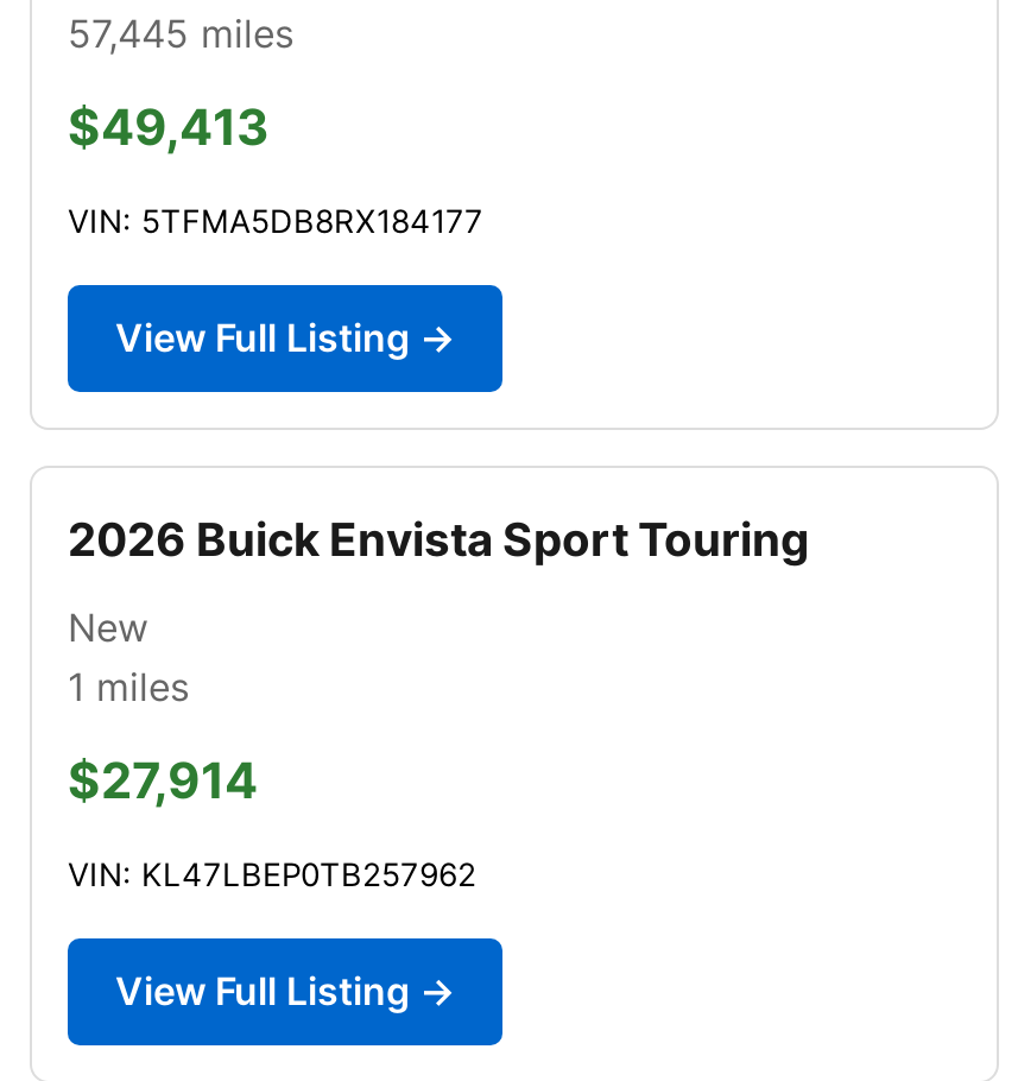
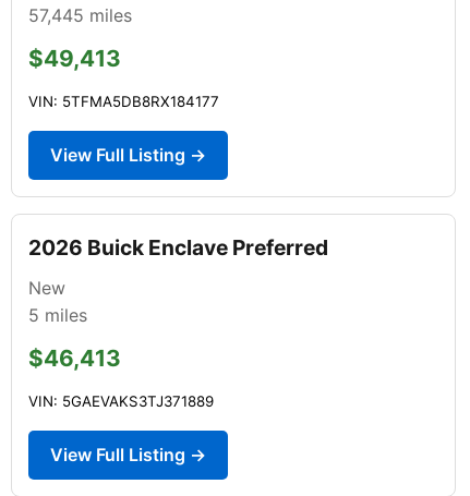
- 2026 Buick Envista Sport Touring
+ 2026 Buick Enclave Preferred

- 1 miles
+ 5 miles

- $27,914
+ $46,413

- VIN: KL47LBEP0TB257962
+ VIN: 5GAEVAKS3TJ371889
